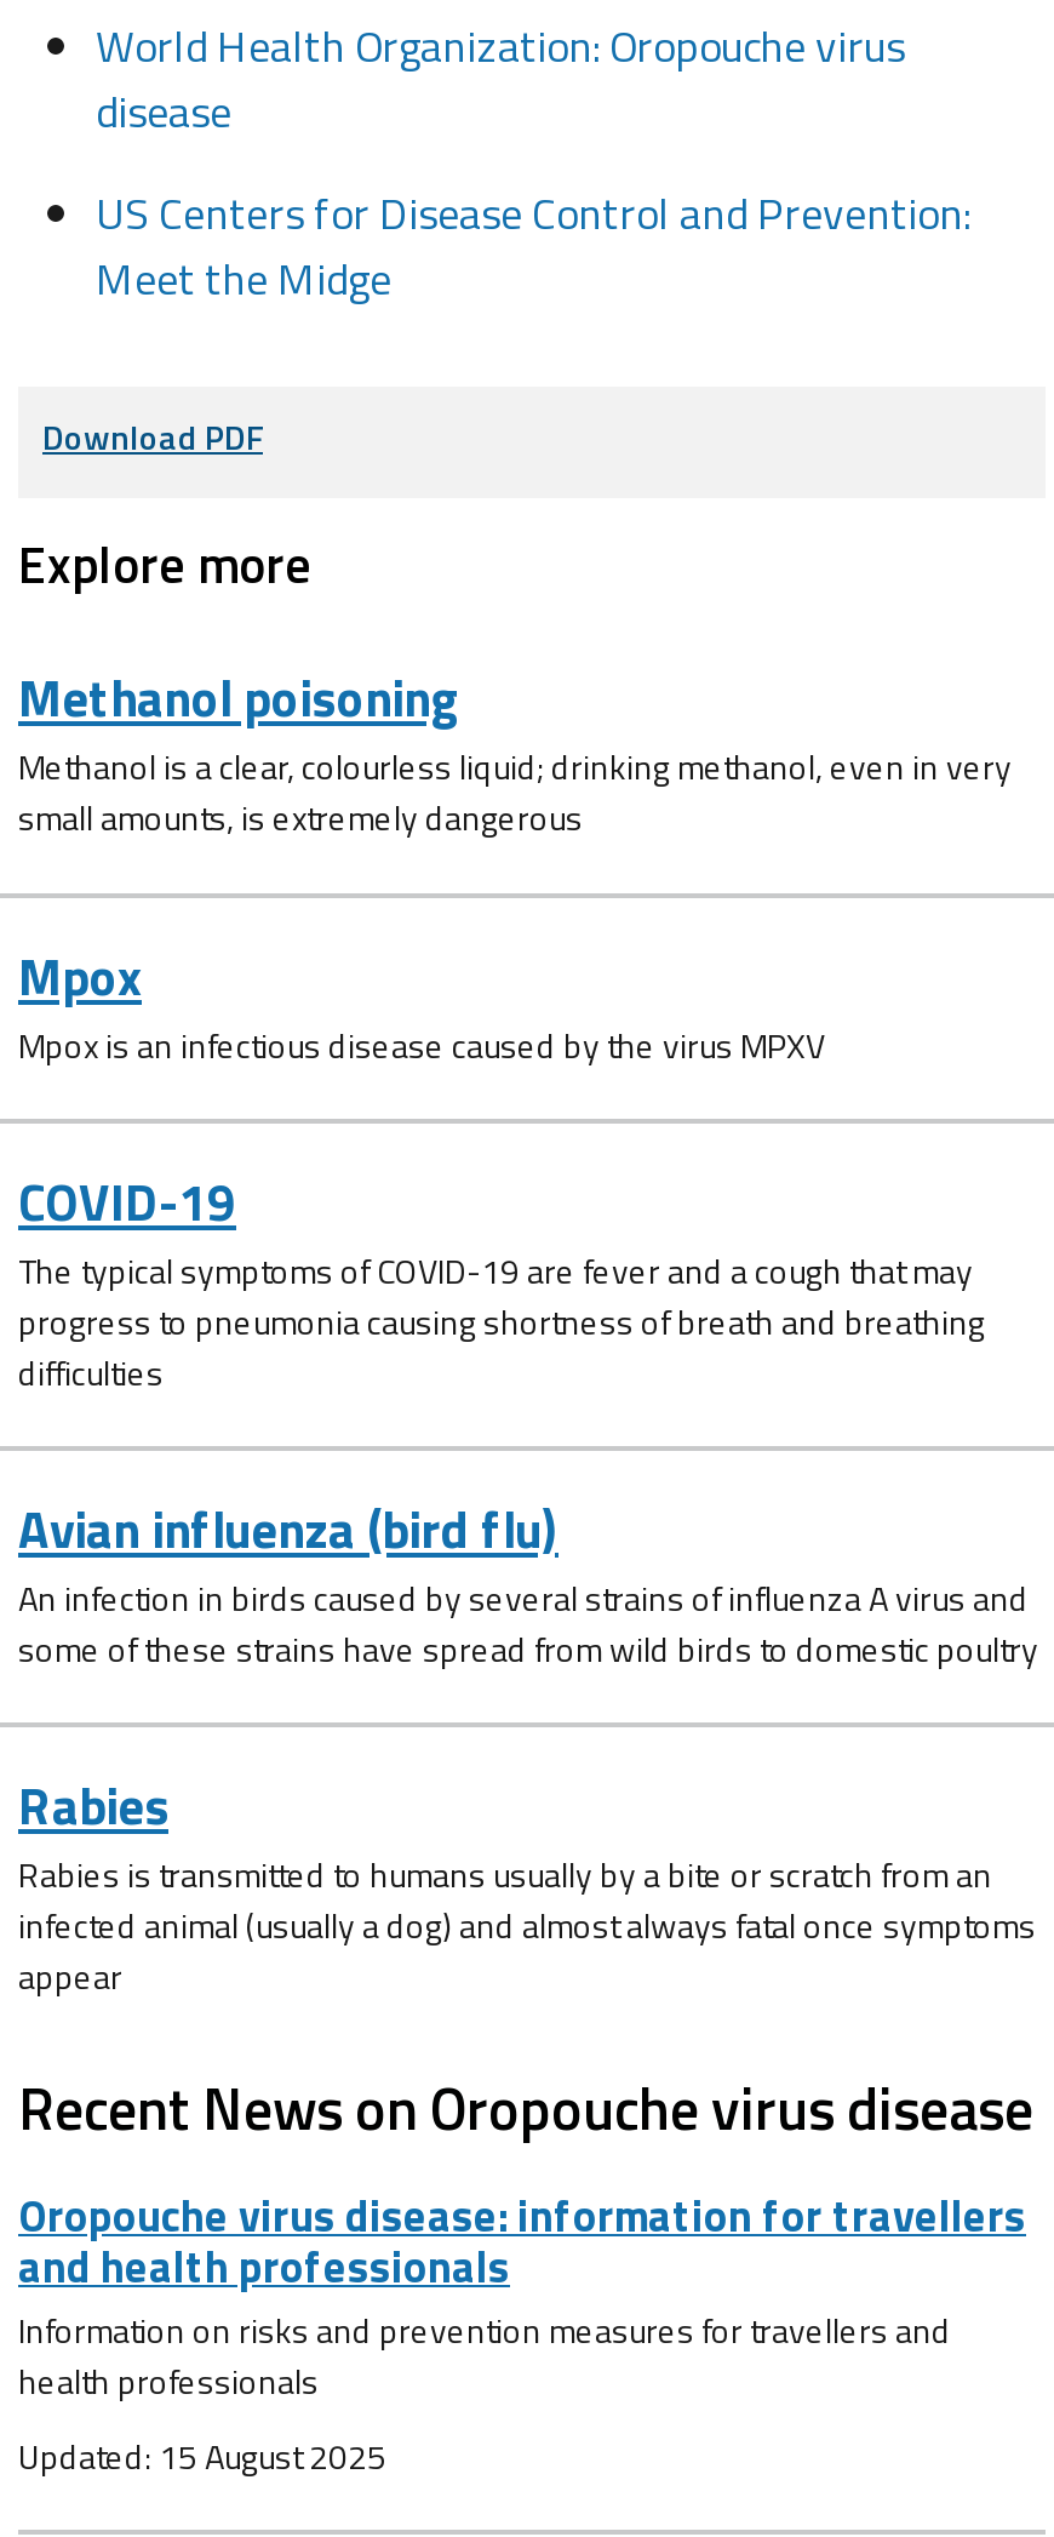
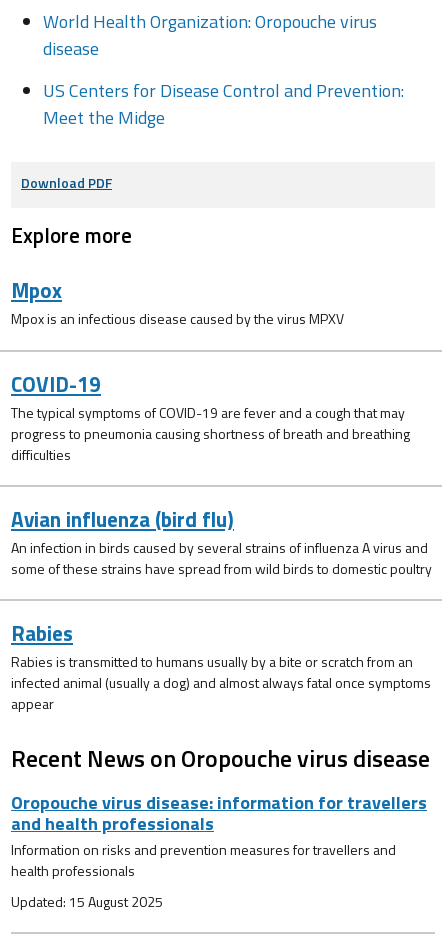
- Methanol poisoning
- Methanol is a clear, colourless liquid; drinking methanol, even in very
- small amounts, is extremely dangerous
